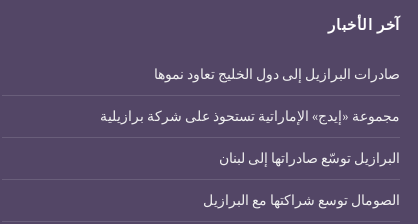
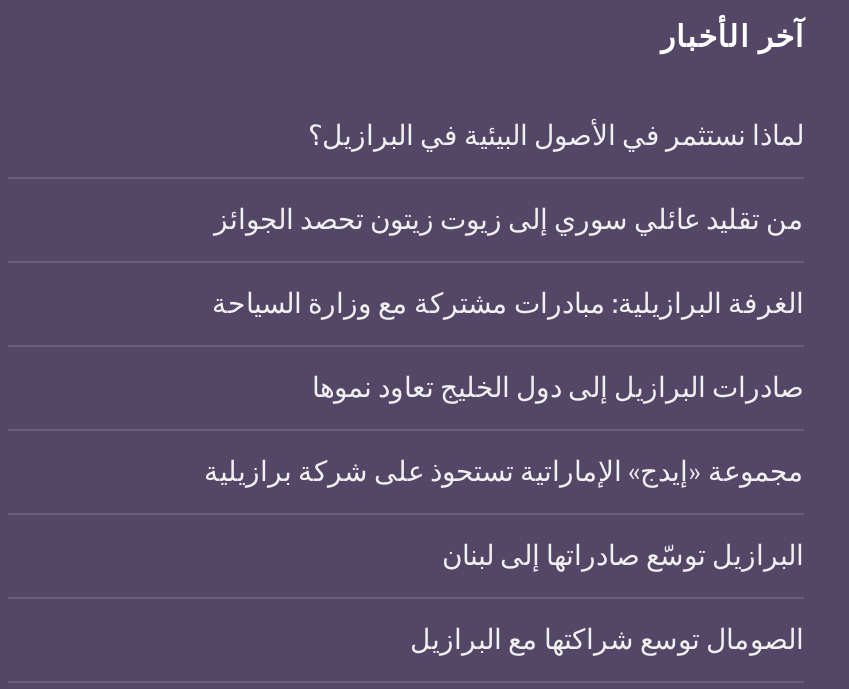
+ لماذا نستثمر في الأصول البيئية في البرازيل؟
+ من تقليد عائلي سوري إلى زيوت زيتون تحصد الجوائز
+ الغرفة البرازيلية: مبادرات مشتركة مع وزارة السياحة
